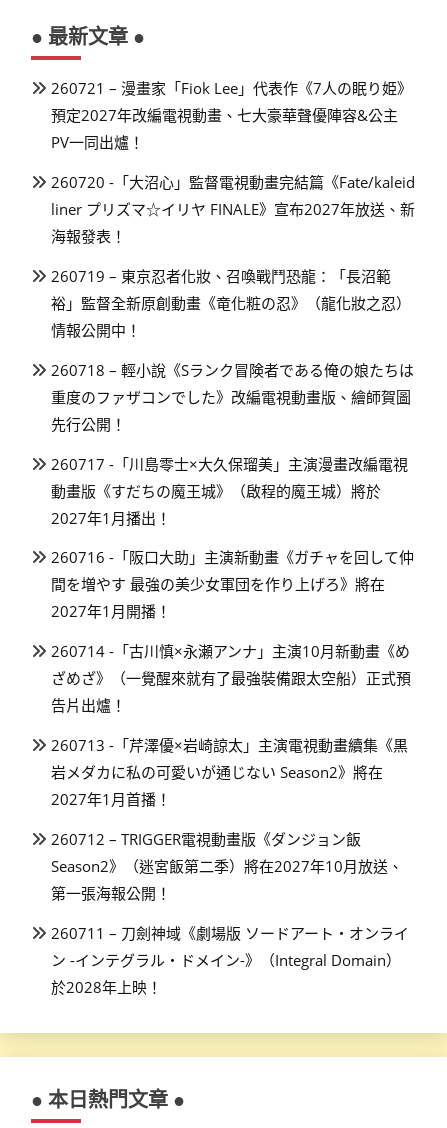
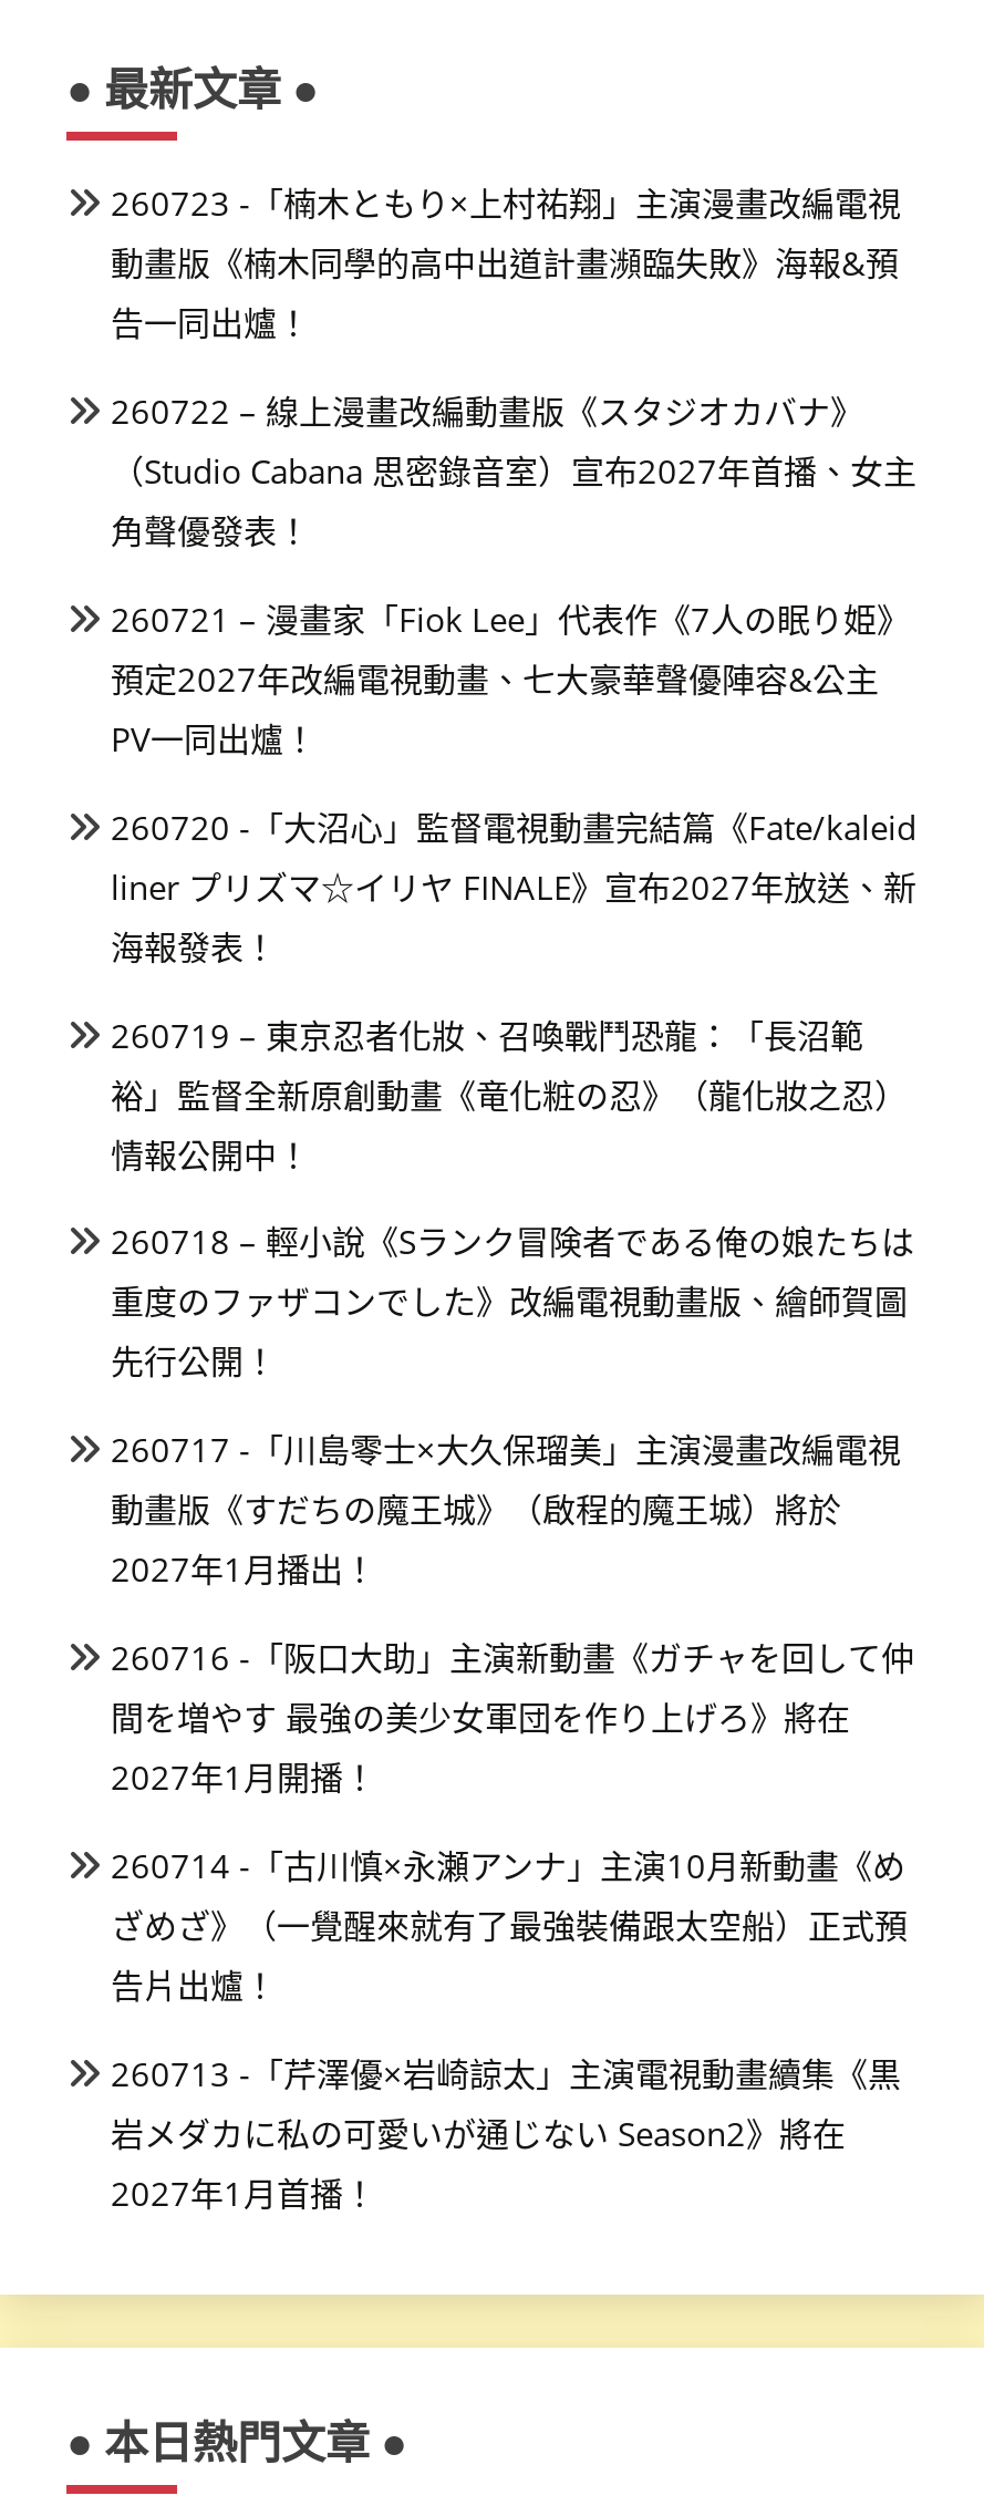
+ 260723 -「楠木ともり×上村祐翔」主演漫畫改編電視
+ 動畫版《楠木同學的高中出道計畫瀕臨失敗》海報&預
+ 告一同出爐！
+ 260722 – 線上漫畫改編動畫版《スタジオカバナ》
+ （Studio Cabana 思密錄音室）宣布2027年首播、女主
+ 角聲優發表！

moved down: 260721 – 漫畫家「Fiok Lee」代表作《7人の眠り姫》 | 預定2027年改編電視動畫、七大豪華聲優陣容&公主 | PV一同出爐！ | ... | 岩メダカに私の可愛いが通じない Season2》將在 | 2027年1月首播！

- 260712 – TRIGGER電視動畫版《ダンジョン飯
- Season2》（迷宮飯第二季）將在2027年10月放送、
- 第一張海報公開！
- 260711 – 刀劍神域《劇場版 ソードアート・オンライ
- ン -インテグラル・ドメイン-》（Integral Domain）
- 於2028年上映！
